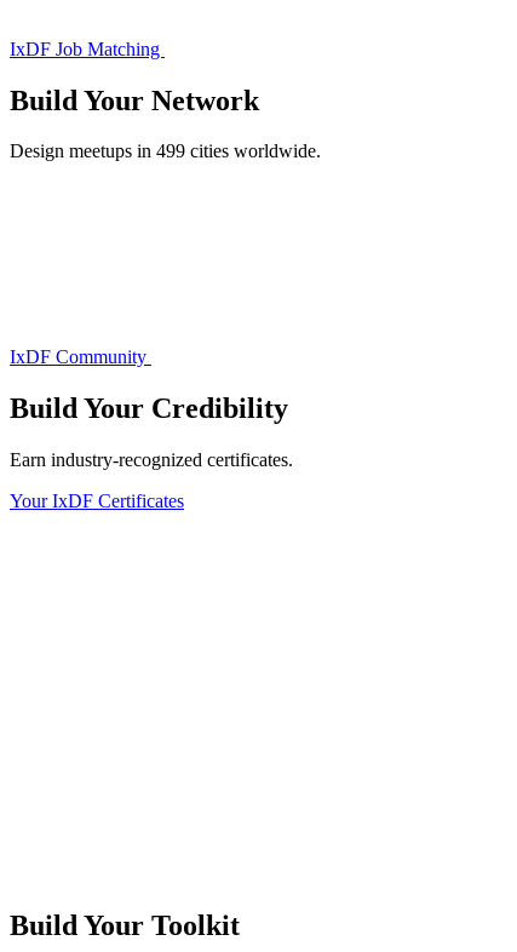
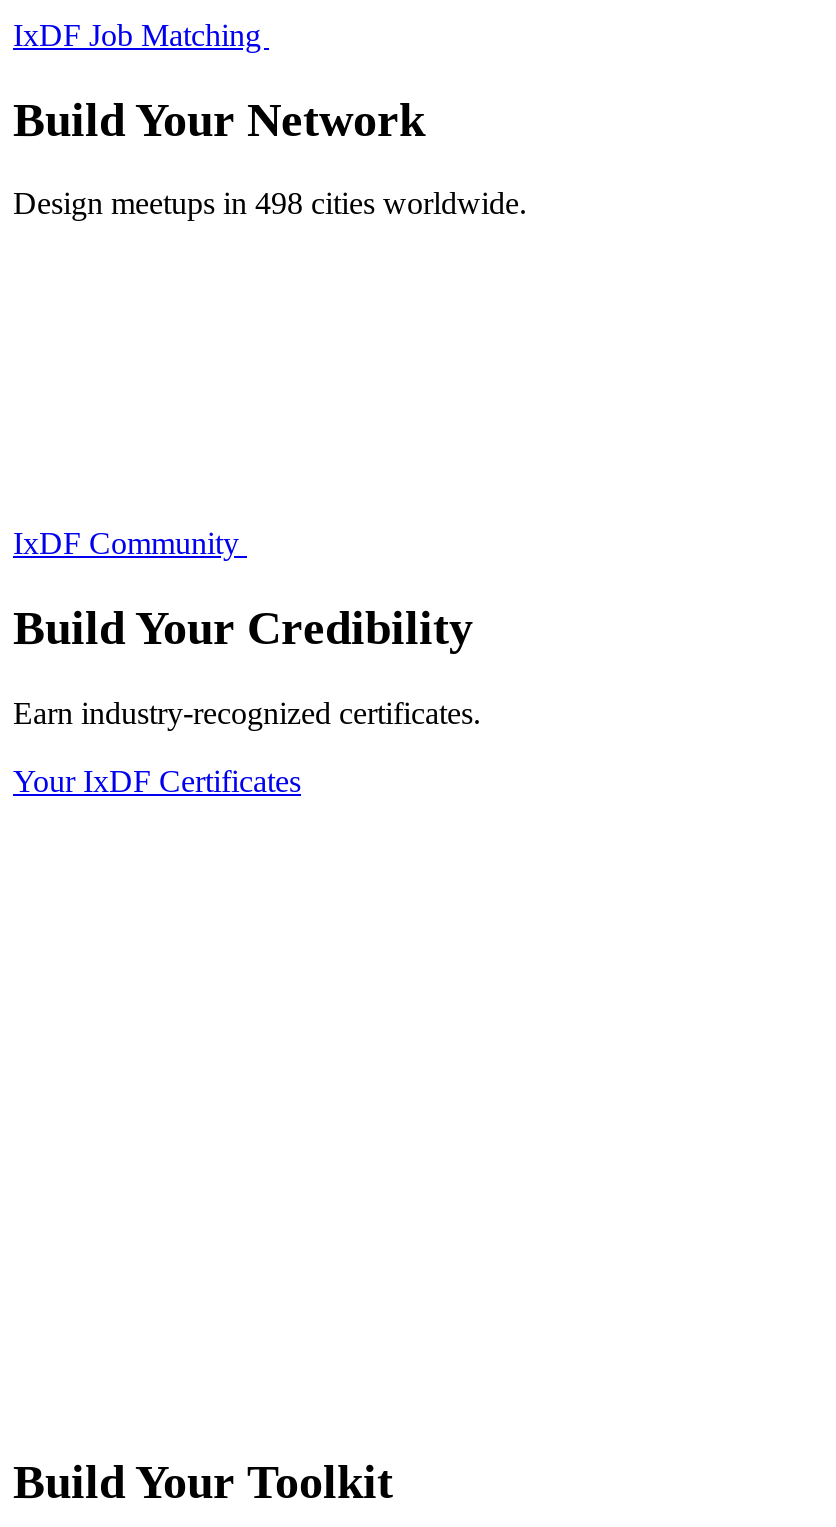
- Design meetups in 499 cities worldwide.
+ Design meetups in 498 cities worldwide.
